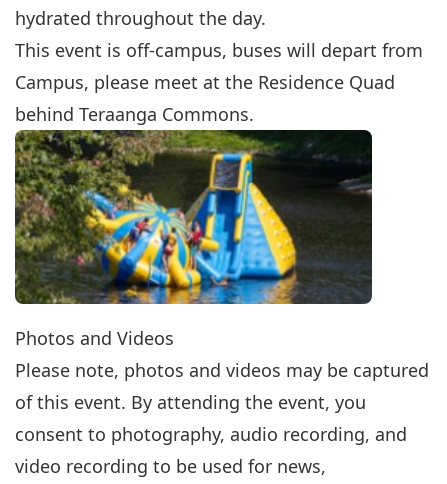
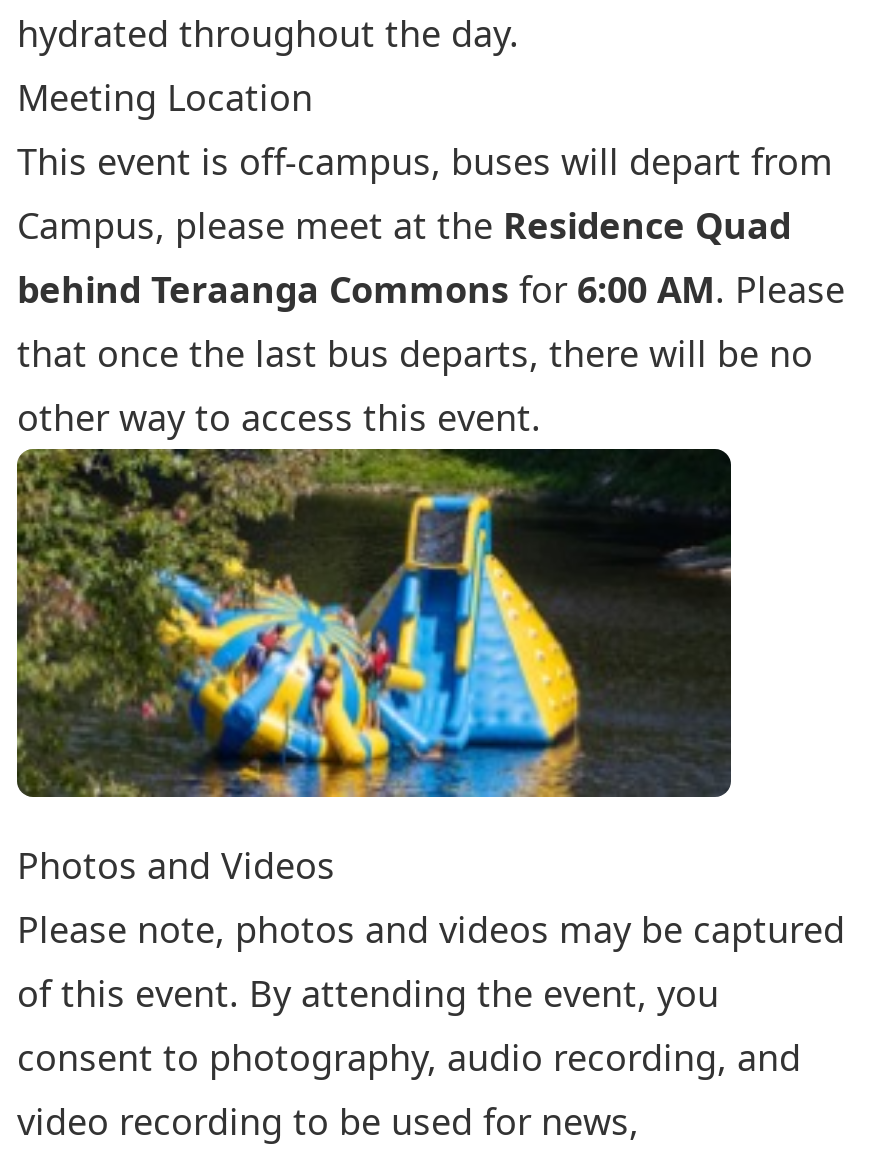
+ Meeting Location

- behind Teraanga Commons.
+ behind Teraanga Commons for 6:00 AM. Please
+ that once the last bus departs, there will be no
+ other way to access this event.
